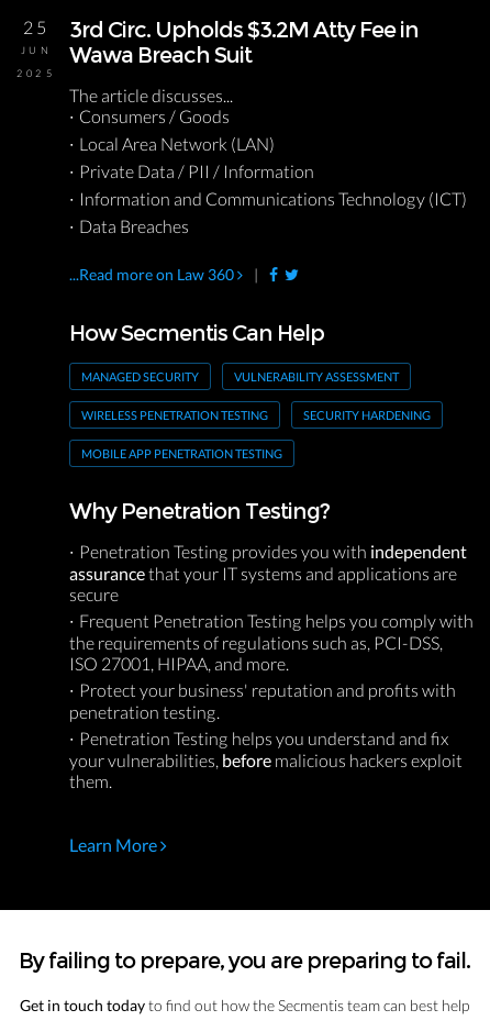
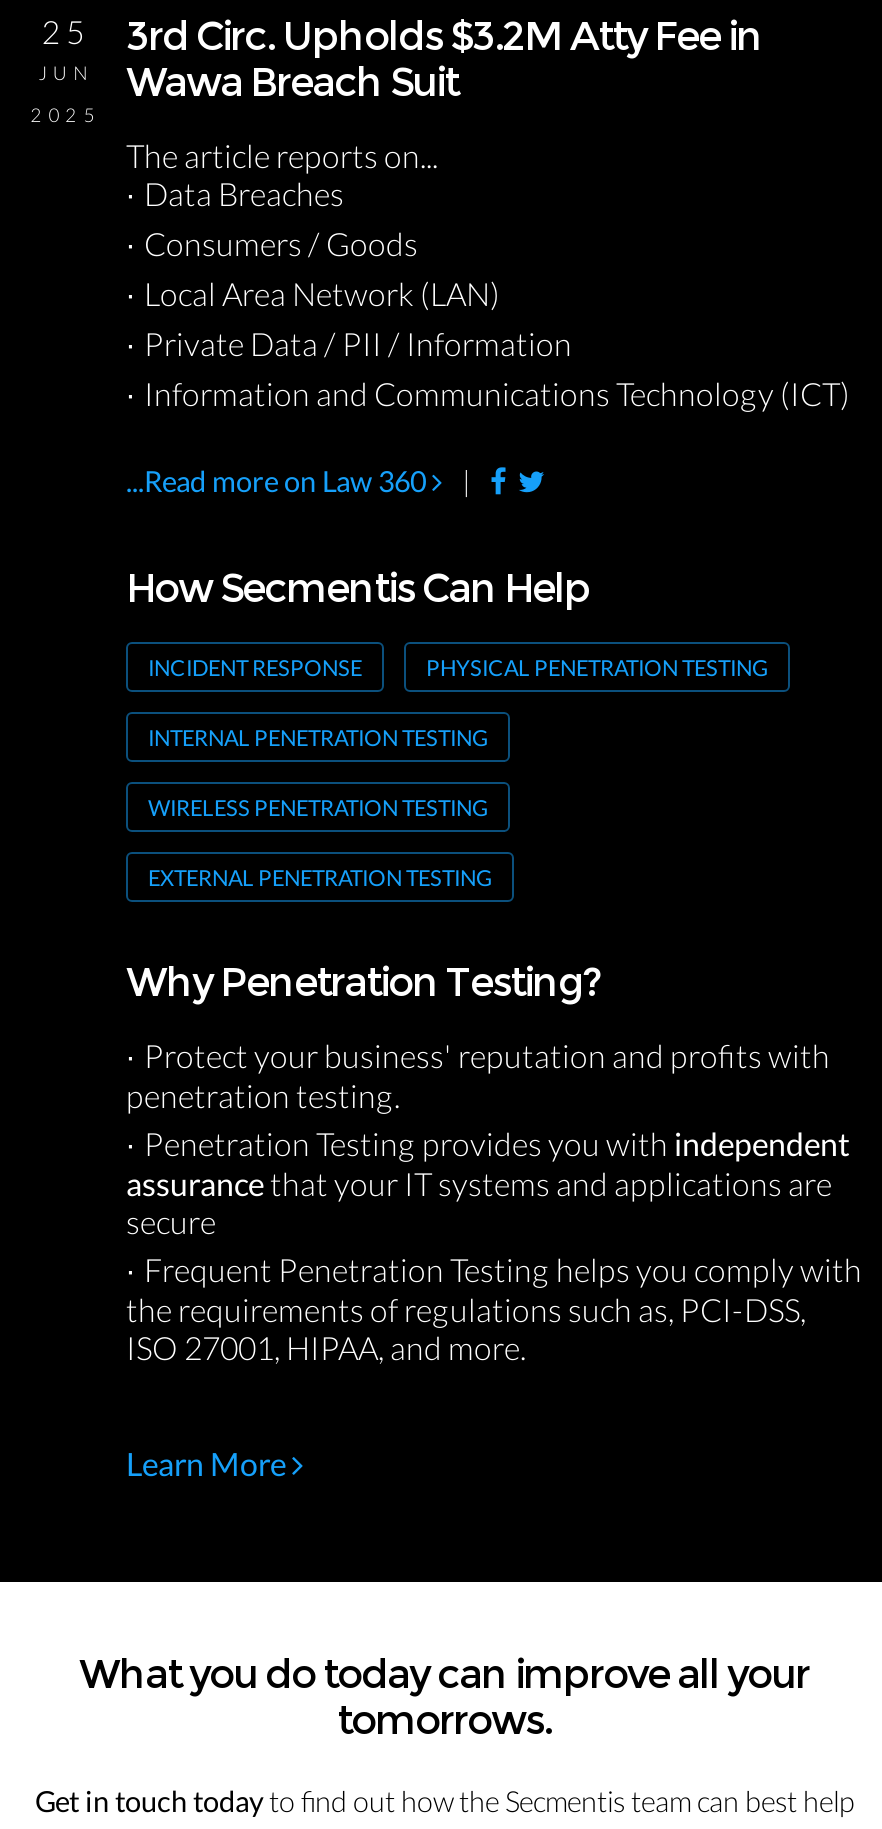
- The article discusses...
+ The article reports on...

moved down: Consumers / Goods | Local Area Network (LAN) | Private Data / PII / Information | Information and Communications Technology (ICT)

moved up: Data Breaches

- MANAGED SECURITY
- VULNERABILITY ASSESSMENT
+ INCIDENT RESPONSE
+ PHYSICAL PENETRATION TESTING
+ INTERNAL PENETRATION TESTING

- SECURITY HARDENING
- MOBILE APP PENETRATION TESTING
+ EXTERNAL PENETRATION TESTING

moved down: WIRELESS PENETRATION TESTING

moved down: Why Penetration Testing?

moved down: Penetration Testing provides you with independent | assurance that your IT systems and applications are | secure | Frequent Penetration Testing helps you comply with | the requirements of regulations such as, PCI-DSS, | ISO 27001, HIPAA, and more.

moved up: Protect your business' reputation and profits with | penetration testing.

- Penetration Testing helps you understand and fix
- your vulnerabilities, before malicious hackers exploit
- them.

moved up: Learn More

- By failing to prepare, you are preparing to fail.
+ What you do today can improve all your
+ tomorrows.
